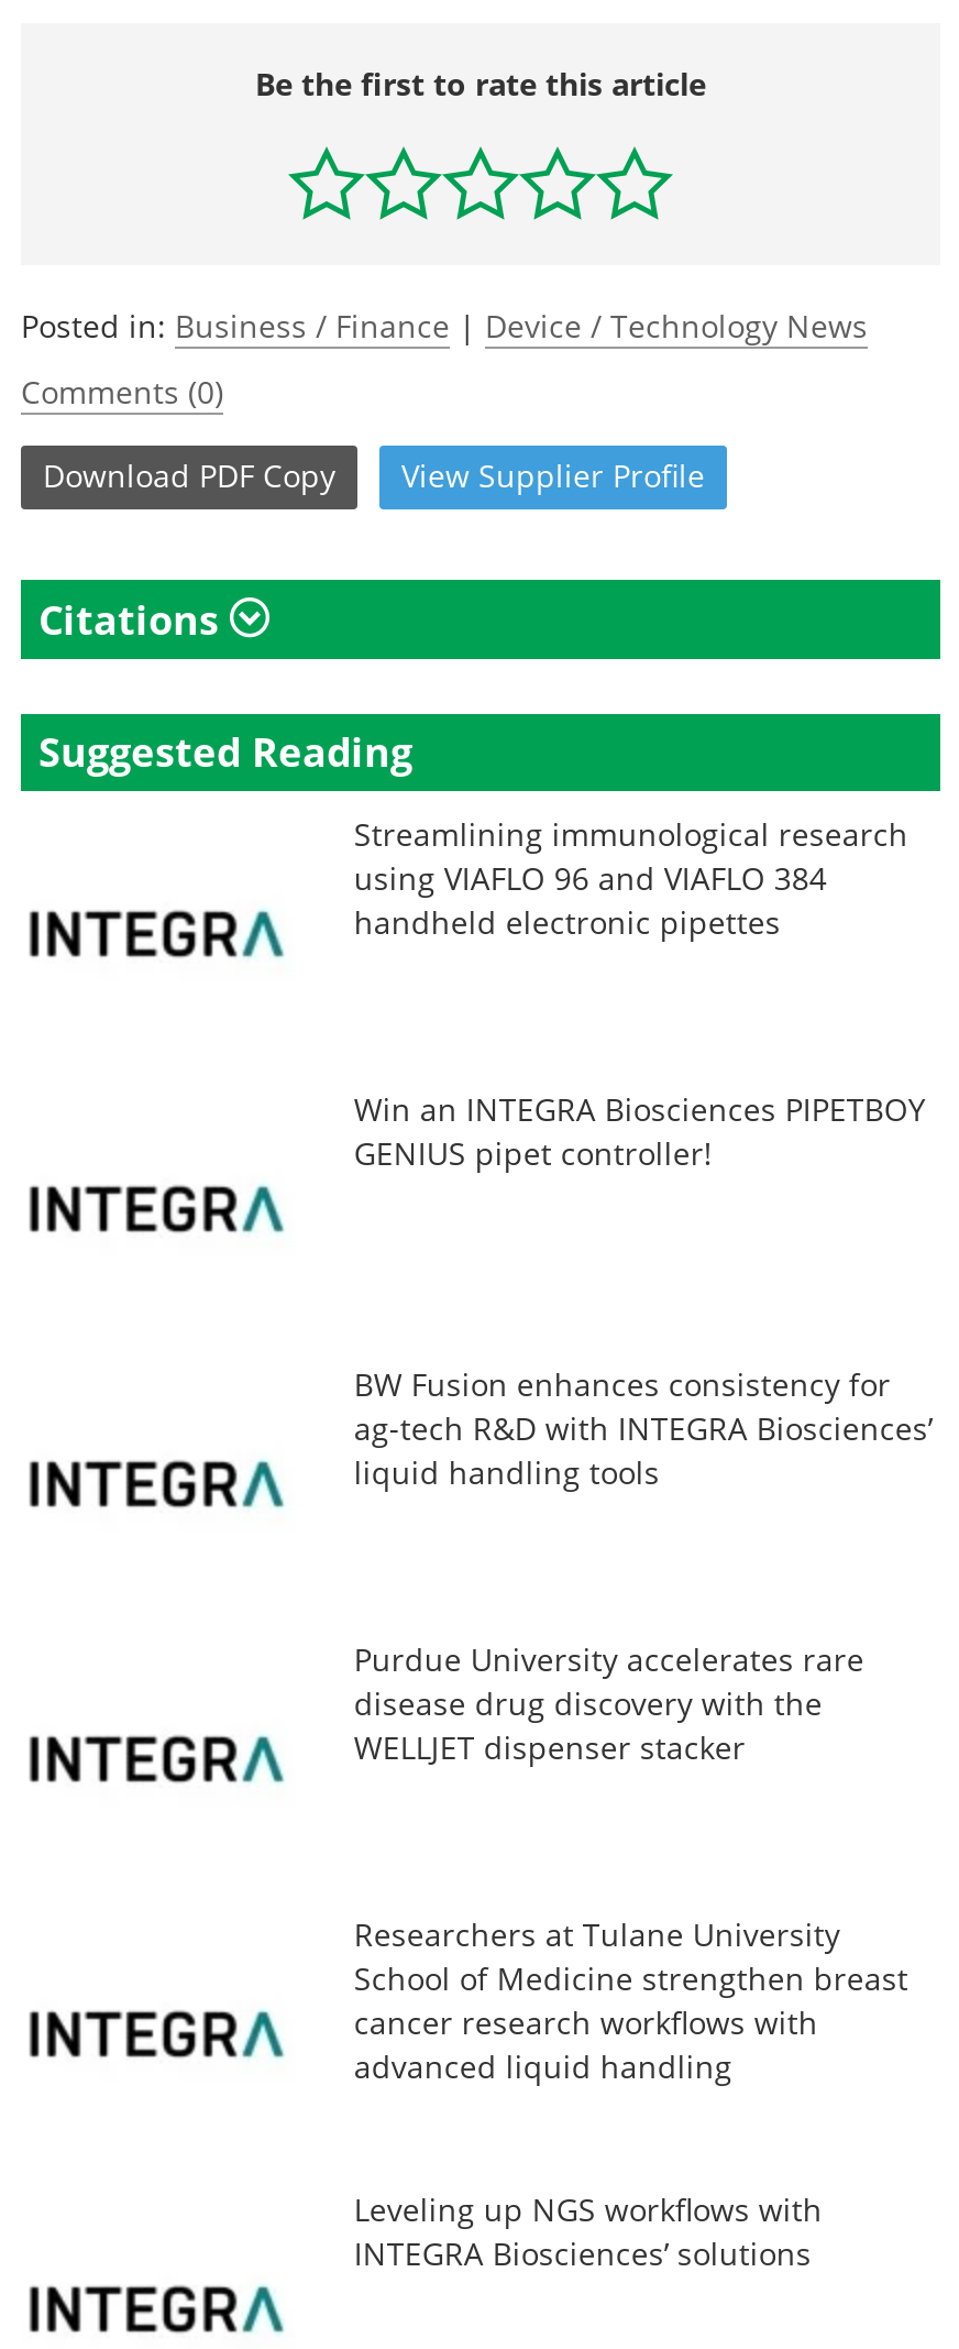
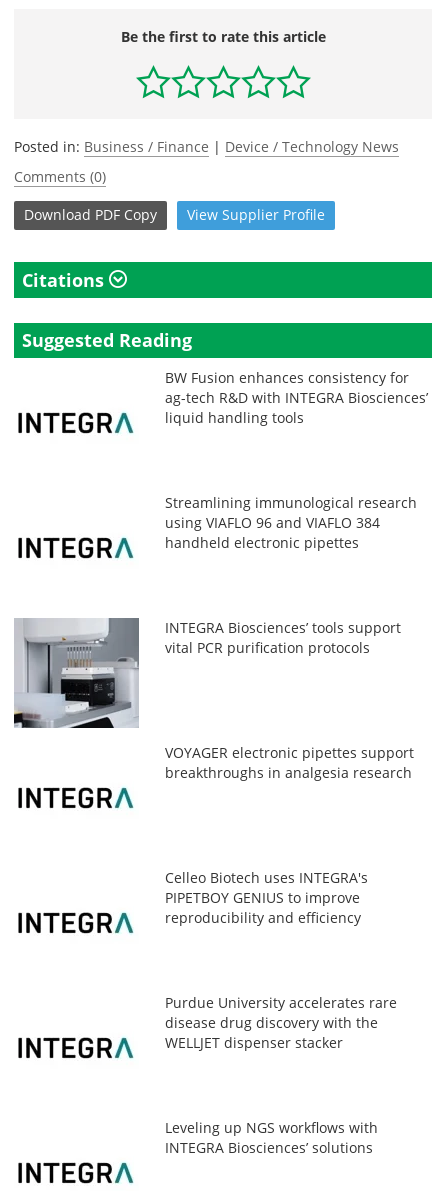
moved down: Streamlining immunological research | using VIAFLO 96 and VIAFLO 384 | handheld electronic pipettes

- Win an INTEGRA Biosciences PIPETBOY
- GENIUS pipet controller!

moved up: BW Fusion enhances consistency for | liquid handling tools

+ [image]
+ INTEGRA Biosciences’ tools support
+ vital PCR purification protocols

+ VOYAGER electronic pipettes support
+ breakthroughs in analgesia research

+ Celleo Biotech uses INTEGRA's
+ PIPETBOY GENIUS to improve
+ reproducibility and efficiency

moved down: Purdue University accelerates rare | disease drug discovery with the | WELLJET dispenser stacker

- Researchers at Tulane University
- School of Medicine strengthen breast
- cancer research workflows with
- advanced liquid handling
